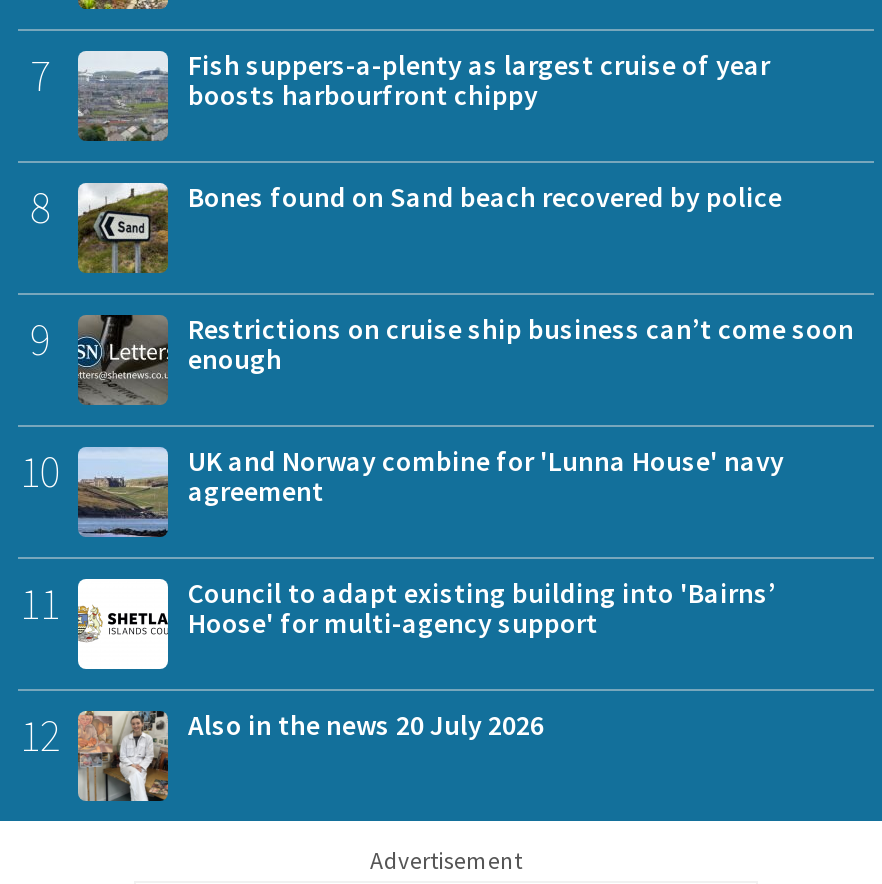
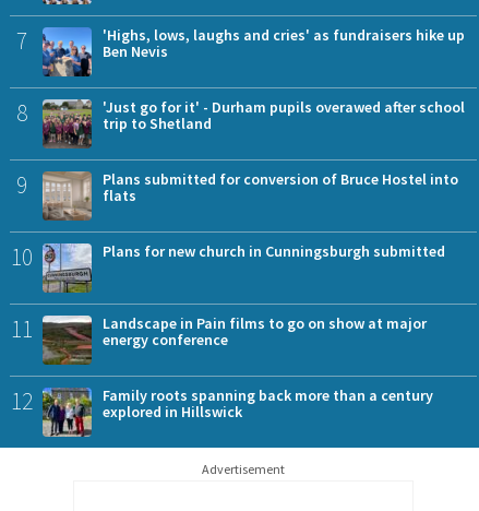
- [image]
- Fish suppers-a-plenty as largest cruise of year
- boosts harbourfront chippy
+ [image]
+ 'Highs, lows, laughs and cries' as fundraisers hike up
+ Ben Nevis

- [image]
- Bones found on Sand beach recovered by police
+ [image]
+ 'Just go for it' - Durham pupils overawed after school
+ trip to Shetland

- [image]
- Restrictions on cruise ship business can’t come soon
- enough
+ [image]
+ Plans submitted for conversion of Bruce Hostel into
+ flats

- [image]
- UK and Norway combine for 'Lunna House' navy
- agreement
+ [image]
+ Plans for new church in Cunningsburgh submitted

- [image]
- Council to adapt existing building into 'Bairns’
- Hoose' for multi-agency support
+ [image]
+ Landscape in Pain films to go on show at major
+ energy conference

- [image]
- Also in the news 20 July 2026
+ [image]
+ Family roots spanning back more than a century
+ explored in Hillswick
